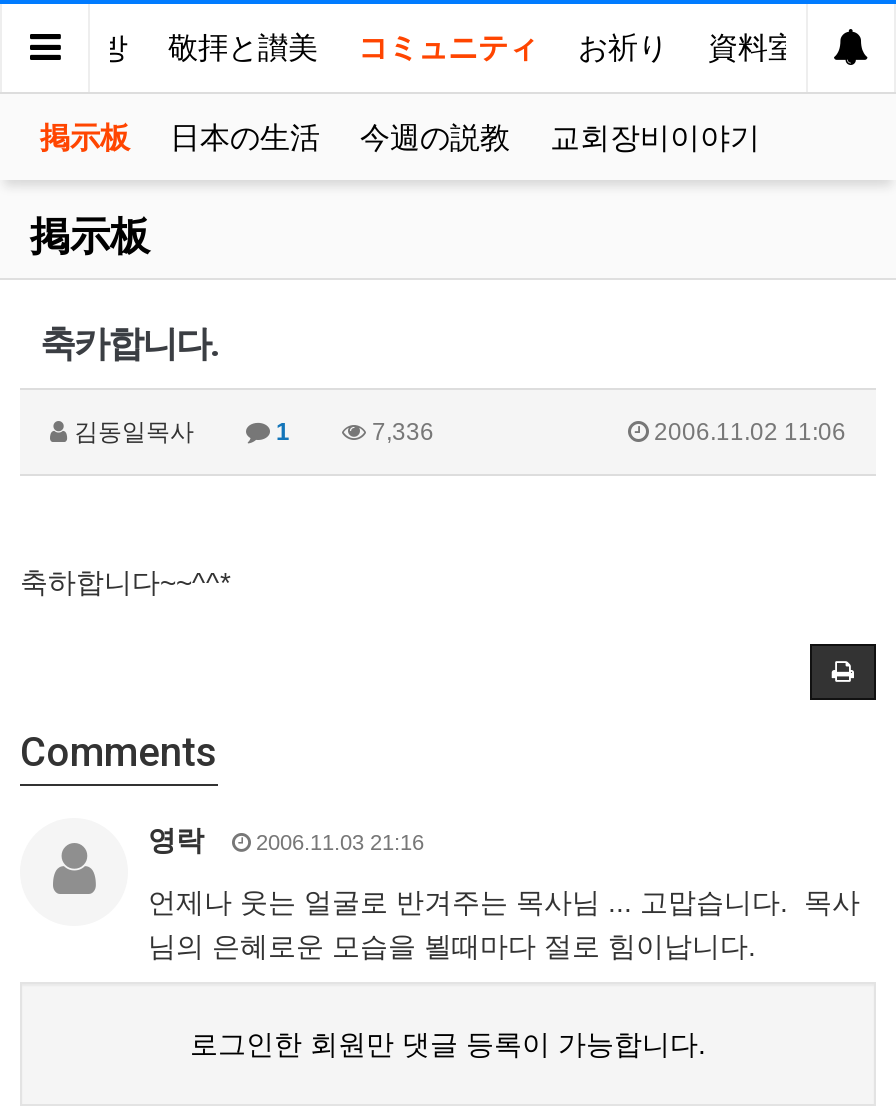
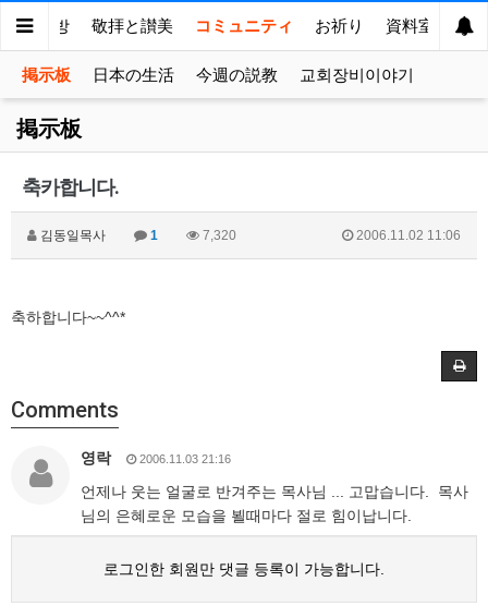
- 7,336
+ 7,320
